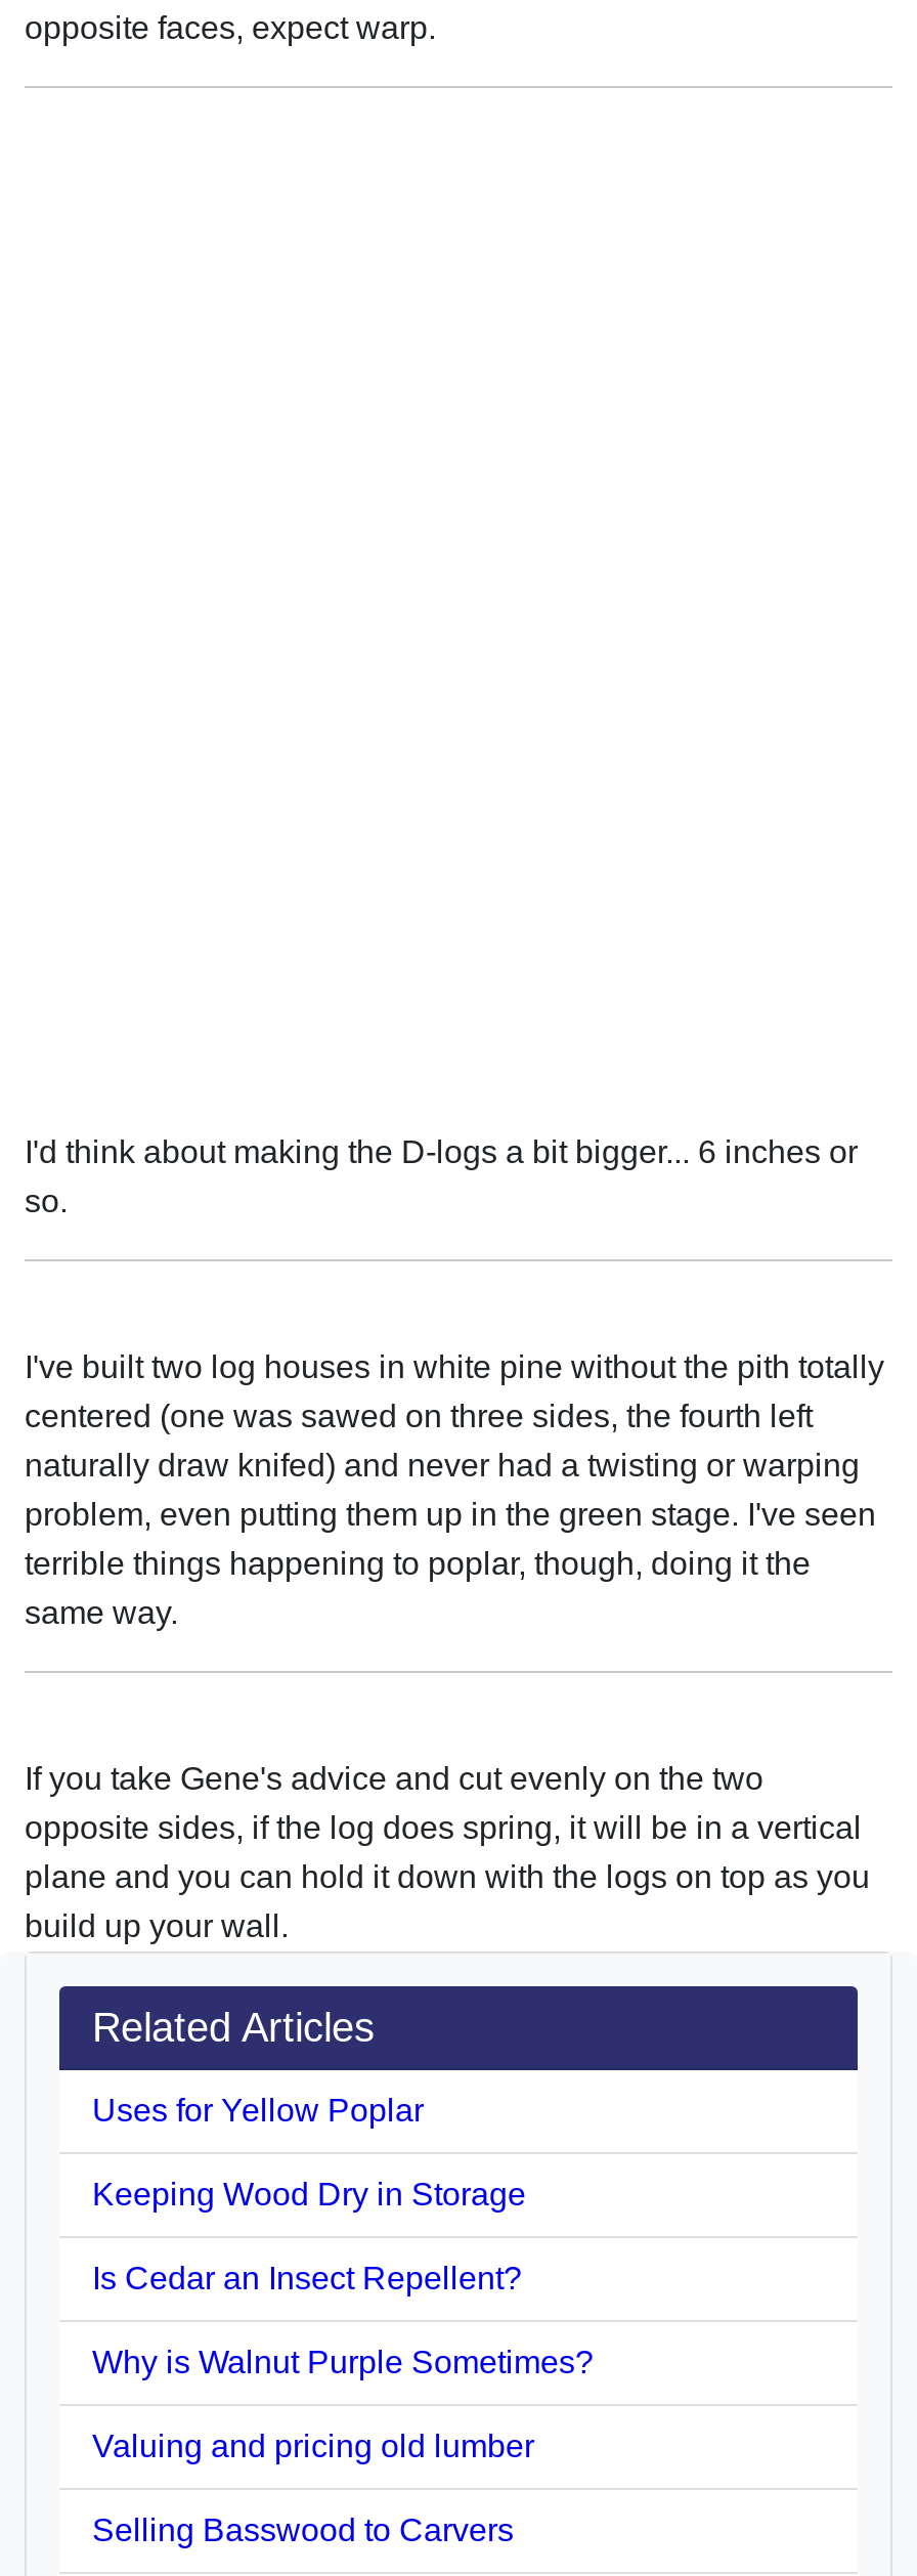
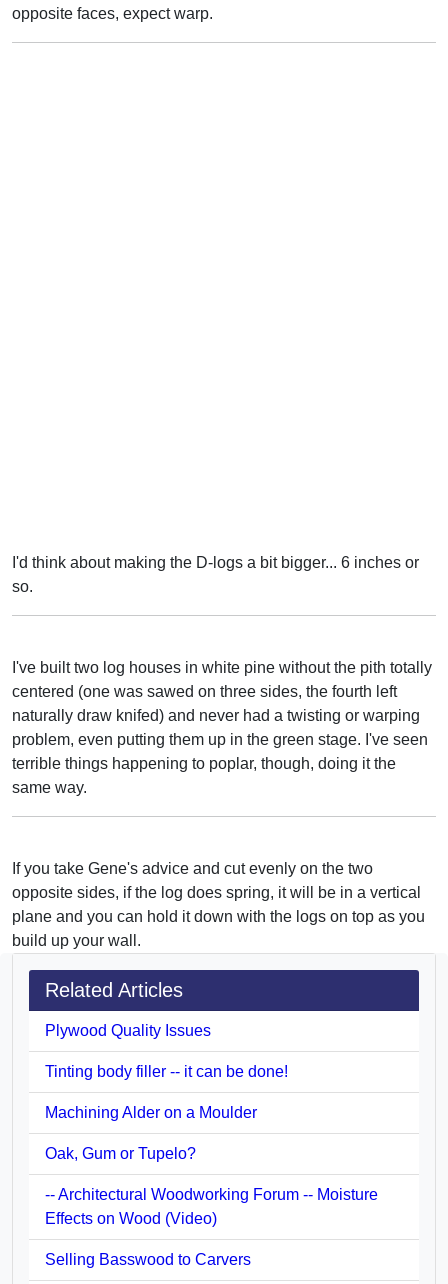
- Uses for Yellow Poplar
+ Plywood Quality Issues

- Keeping Wood Dry in Storage
+ Tinting body filler -- it can be done!

- Is Cedar an Insect Repellent?
+ Machining Alder on a Moulder

- Why is Walnut Purple Sometimes?
+ Oak, Gum or Tupelo?

- Valuing and pricing old lumber
+ -- Architectural Woodworking Forum -- Moisture
+ Effects on Wood (Video)
